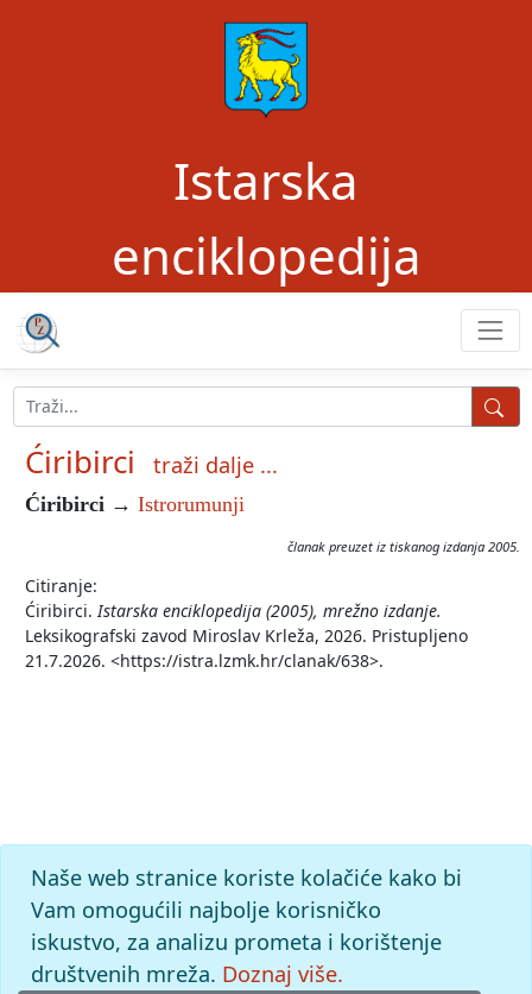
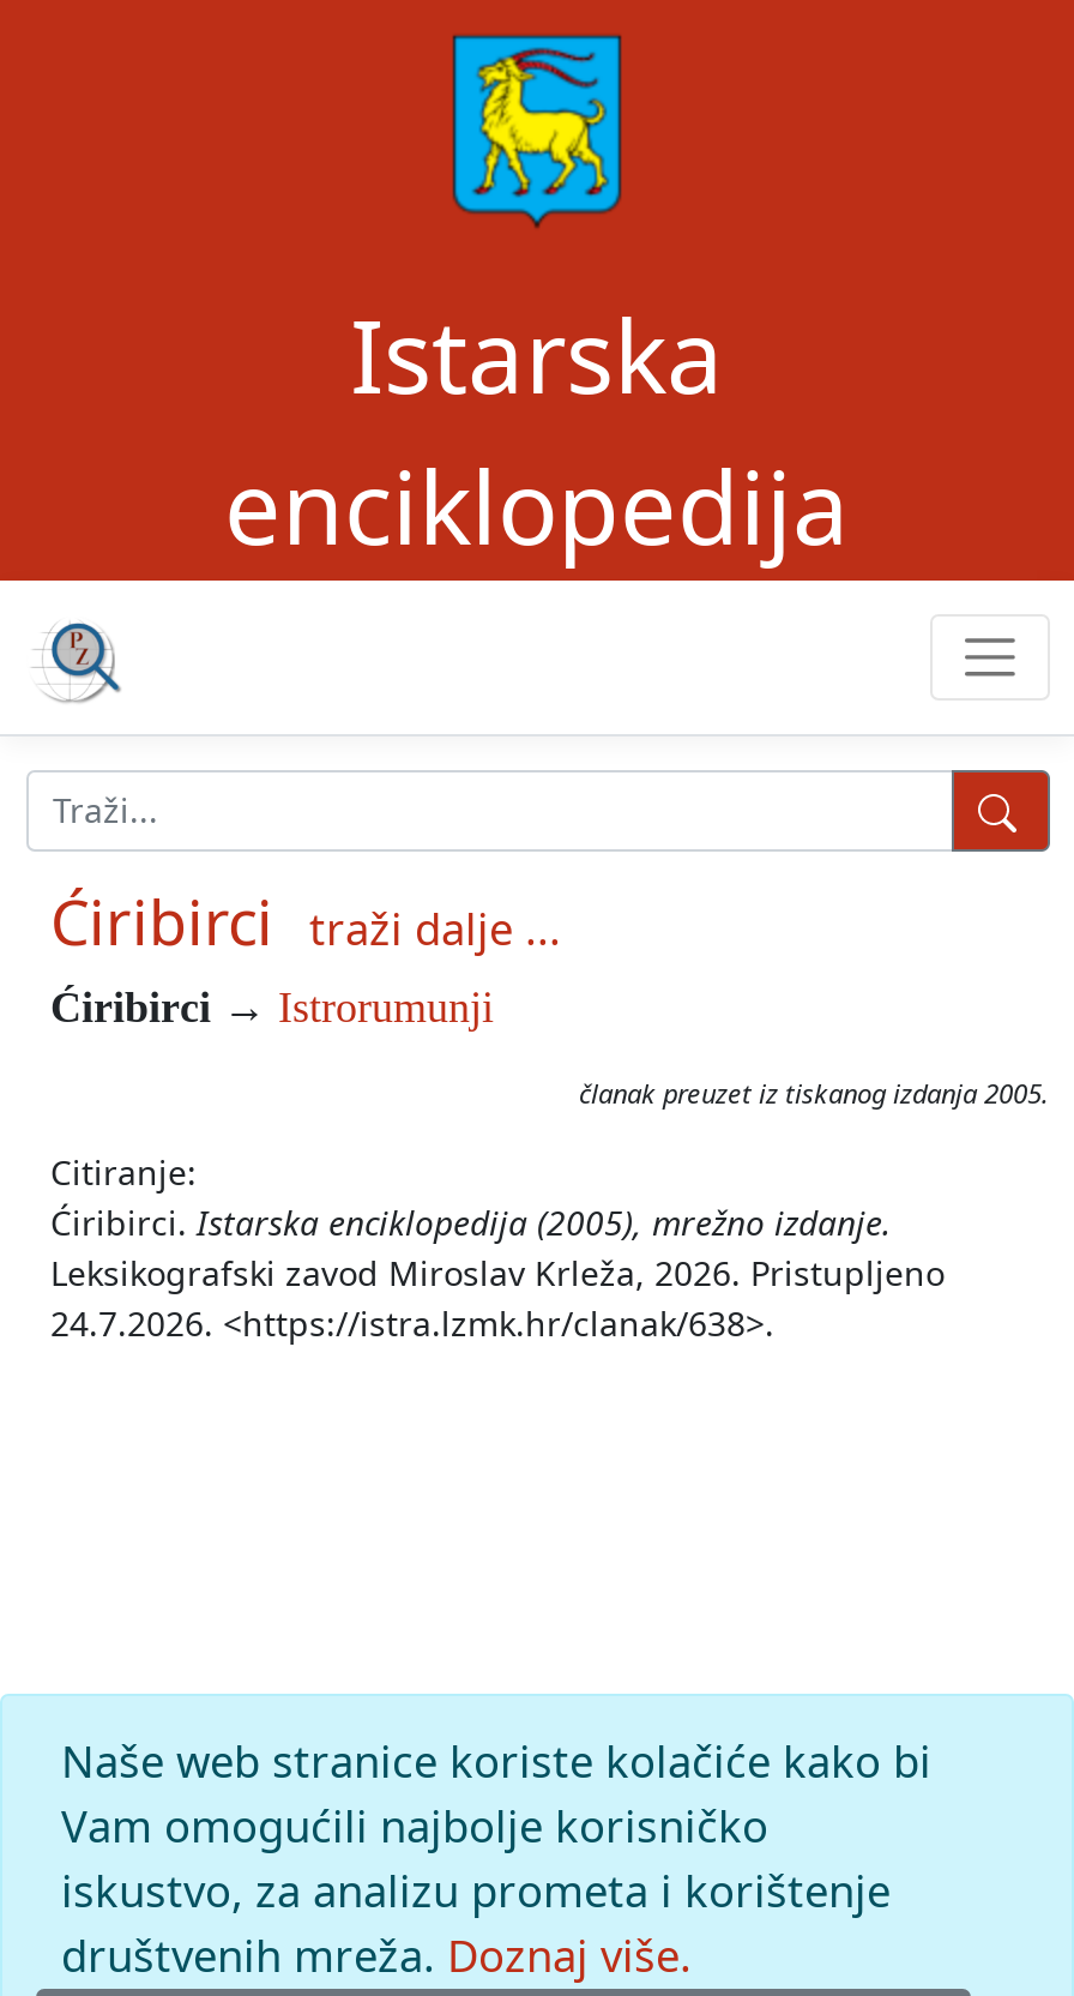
- 21.7.2026. <https://istra.lzmk.hr/clanak/638>.
+ 24.7.2026. <https://istra.lzmk.hr/clanak/638>.
